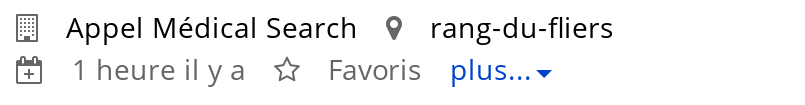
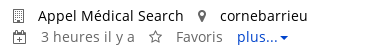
- rang-du-fliers
- 1 heure il y a
+ cornebarrieu
+ 3 heures il y a
